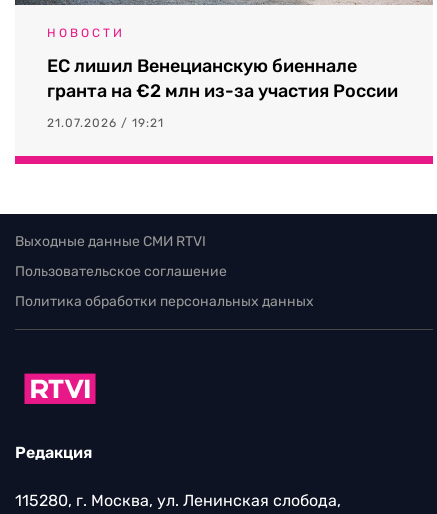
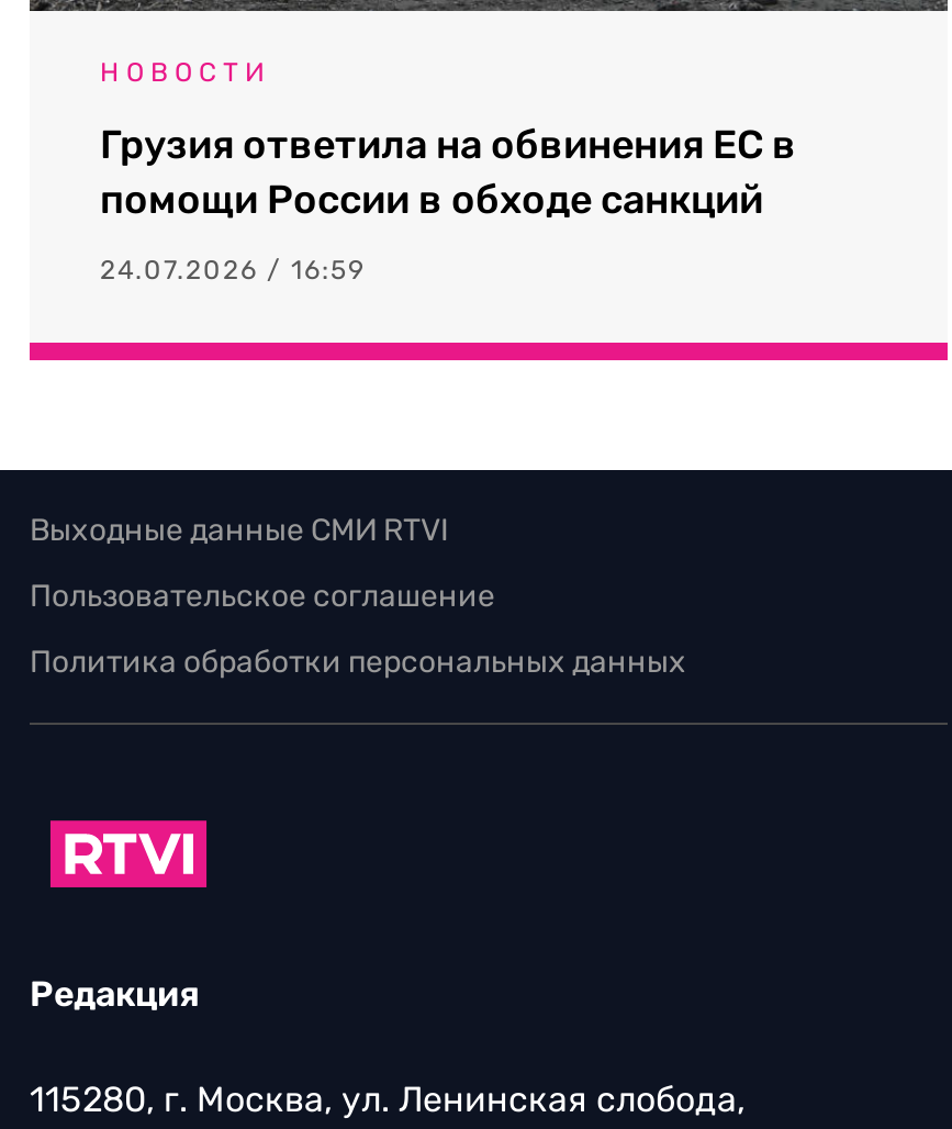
- ЕС лишил Венецианскую биеннале
- гранта на €2 млн из-за участия России
+ Грузия ответила на обвинения ЕС в
+ помощи России в обходе санкций

- 21.07.2026 / 19:21
+ 24.07.2026 / 16:59
